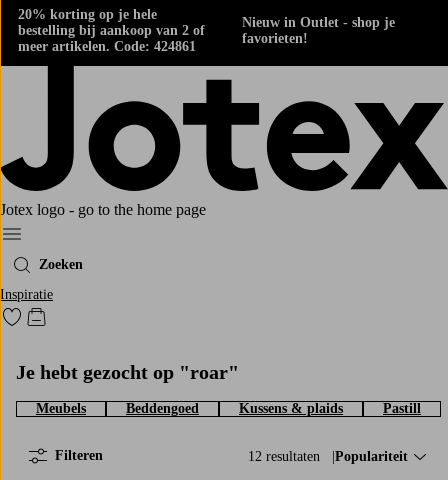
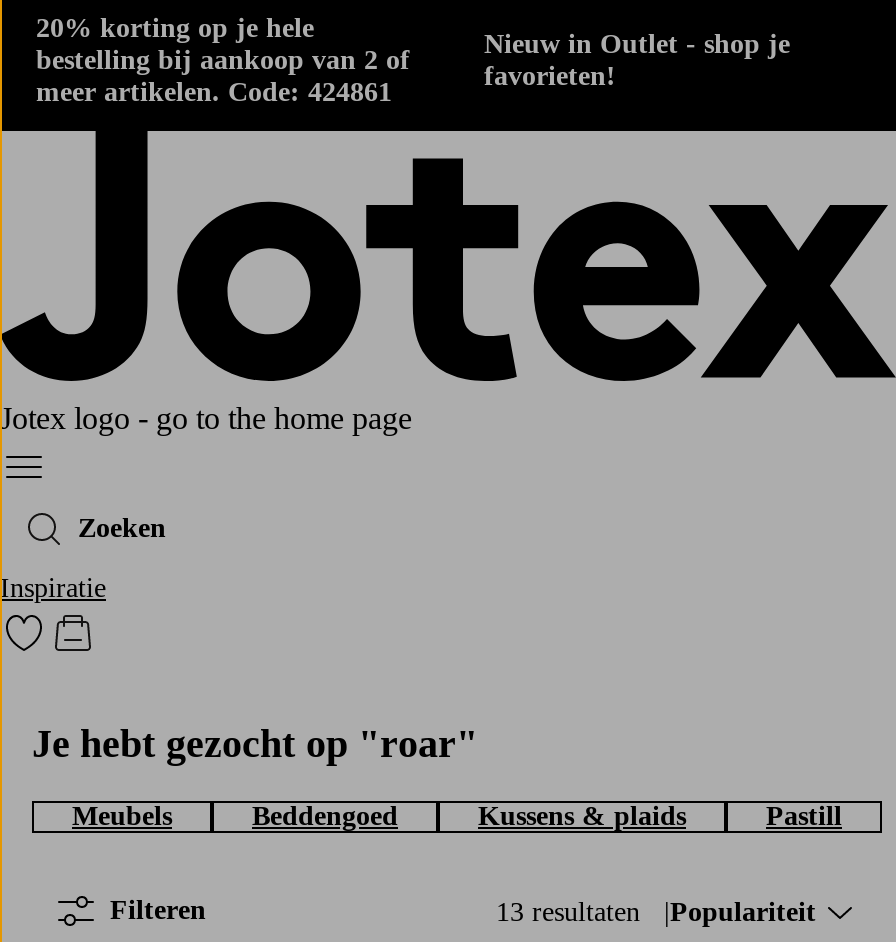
- 12 resultaten
+ 13 resultaten
